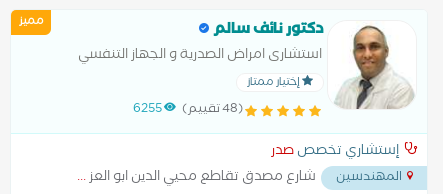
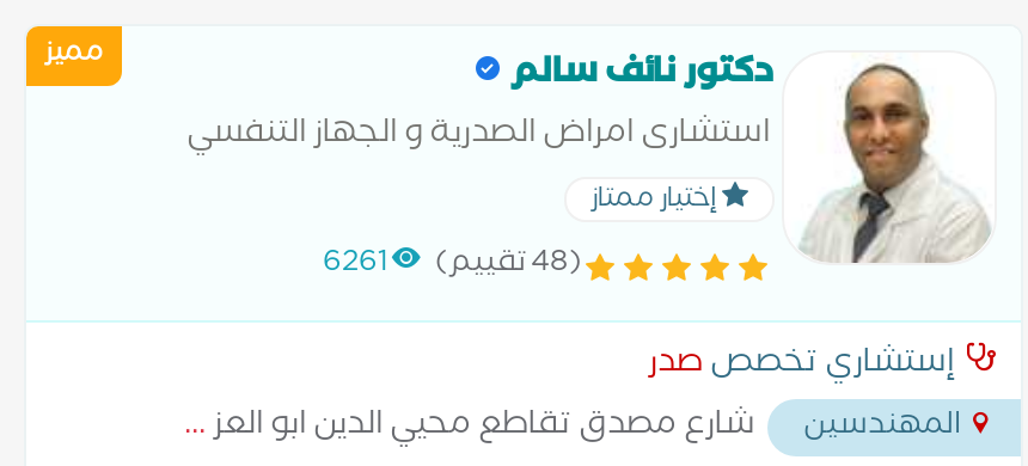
- 6255
+ 6261
